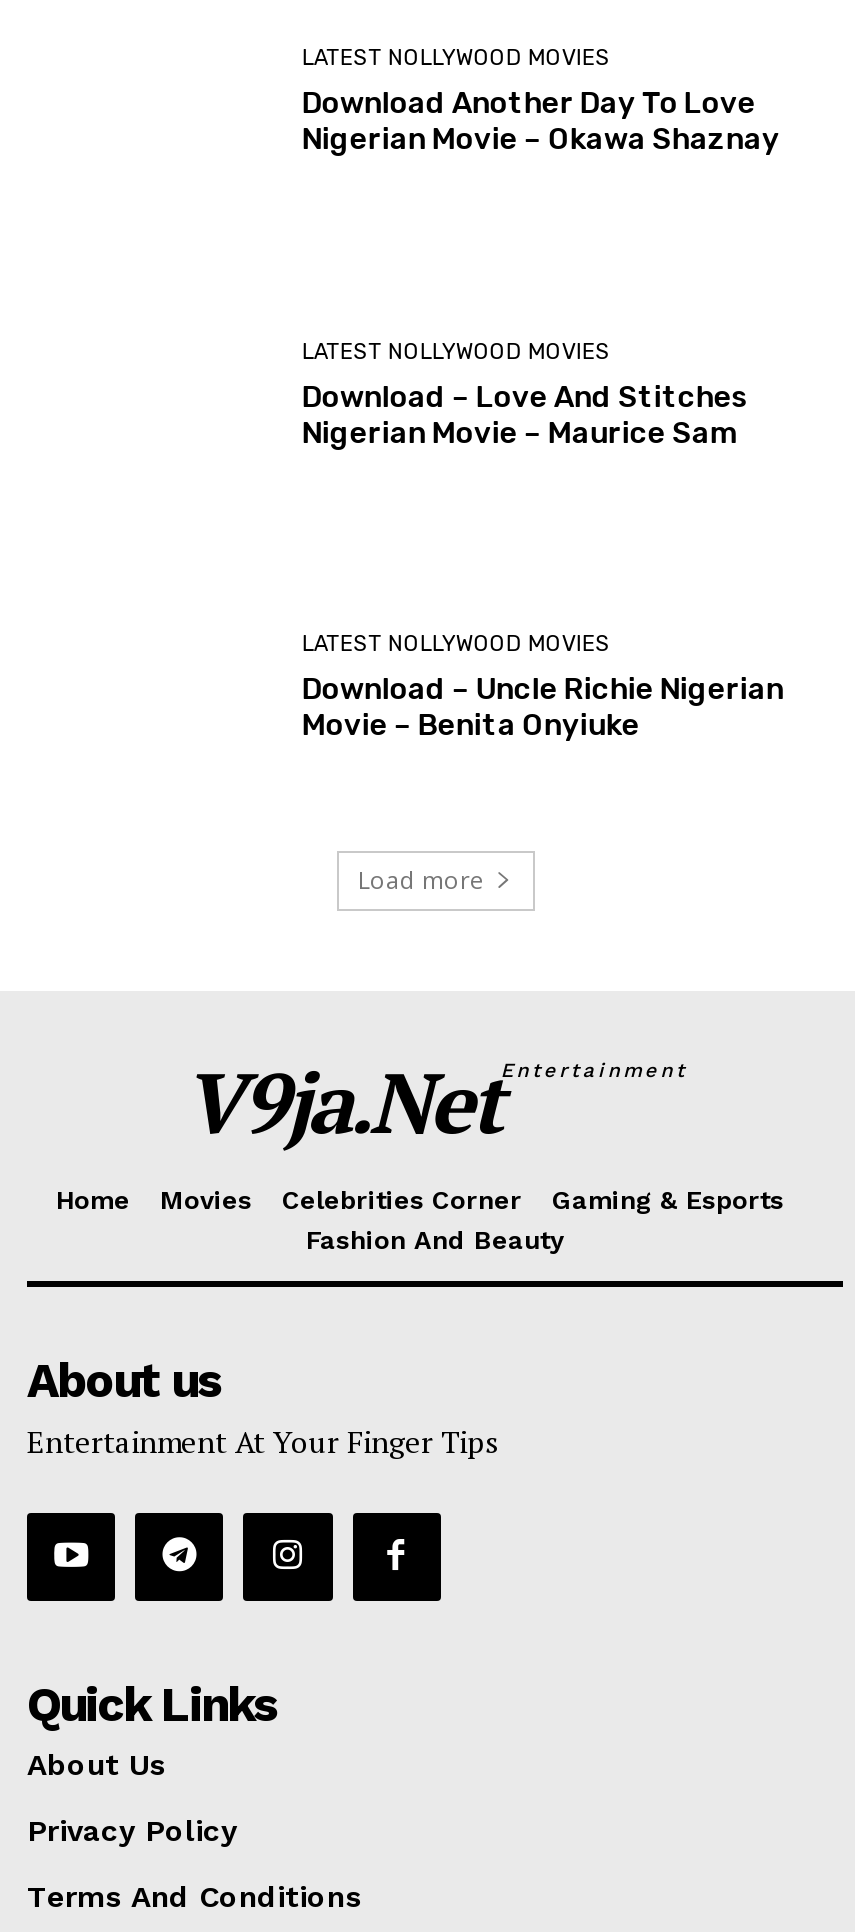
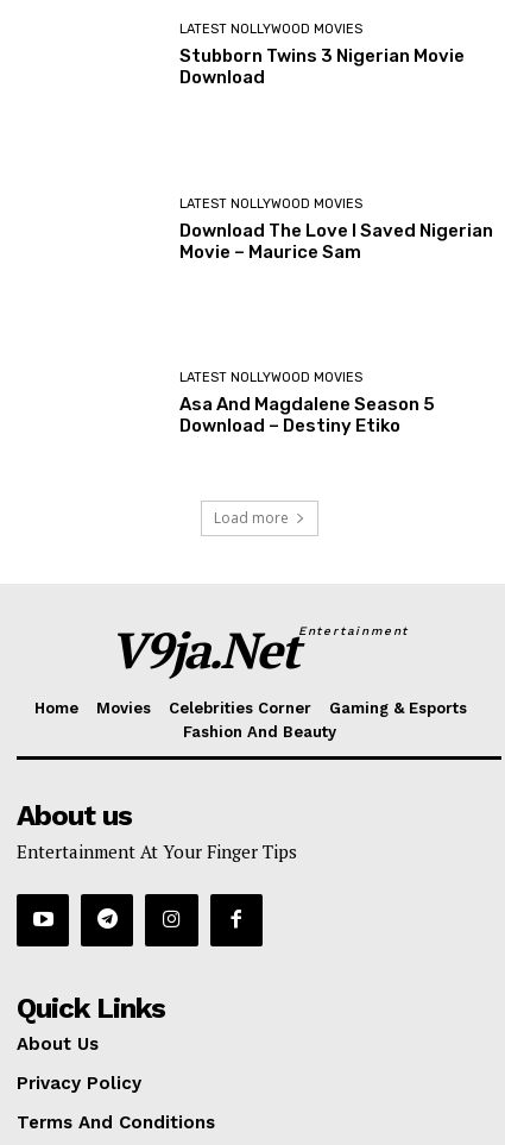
- Download Another Day To Love
- Nigerian Movie – Okawa Shaznay
+ Stubborn Twins 3 Nigerian Movie
+ Download

- Download – Love And Stitches
- Nigerian Movie – Maurice Sam
+ Download The Love I Saved Nigerian
+ Movie – Maurice Sam

- Download – Uncle Richie Nigerian
- Movie – Benita Onyiuke
+ Asa And Magdalene Season 5
+ Download – Destiny Etiko
